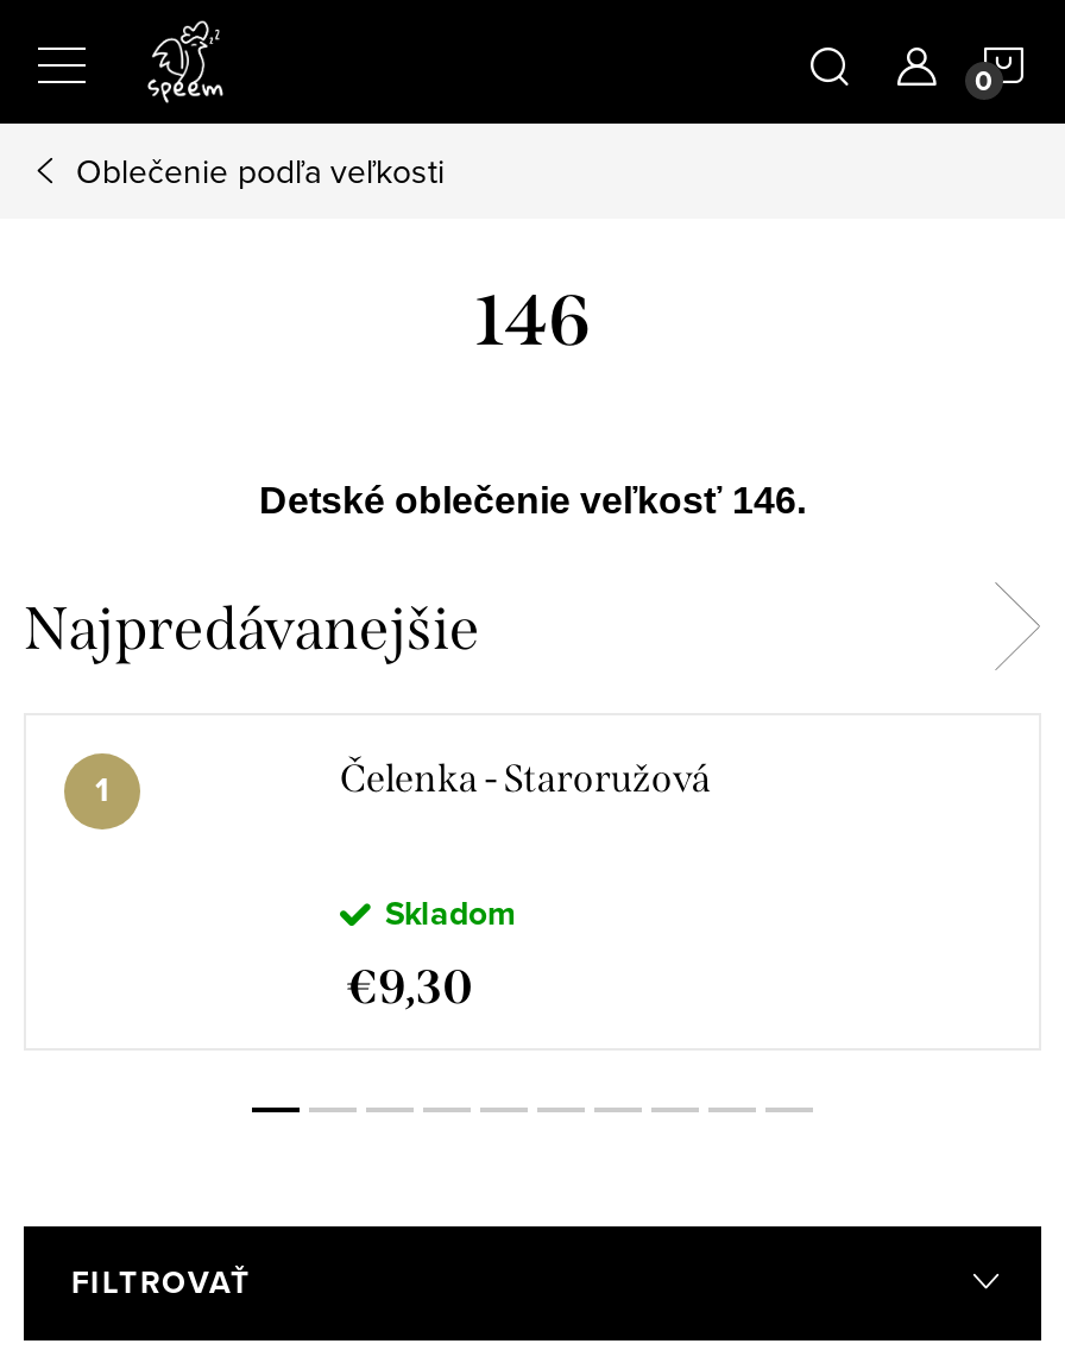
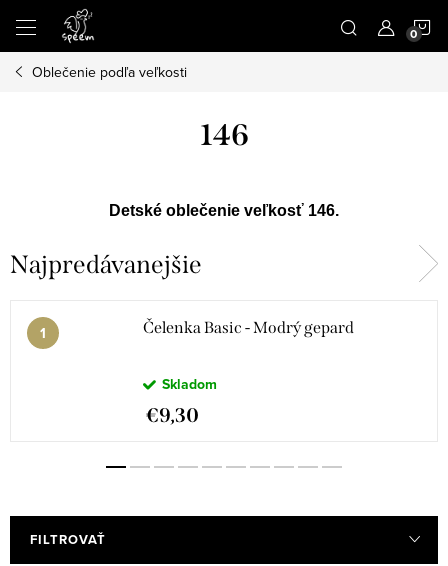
- Čelenka - Staroružová
+ Čelenka Basic - Modrý gepard
